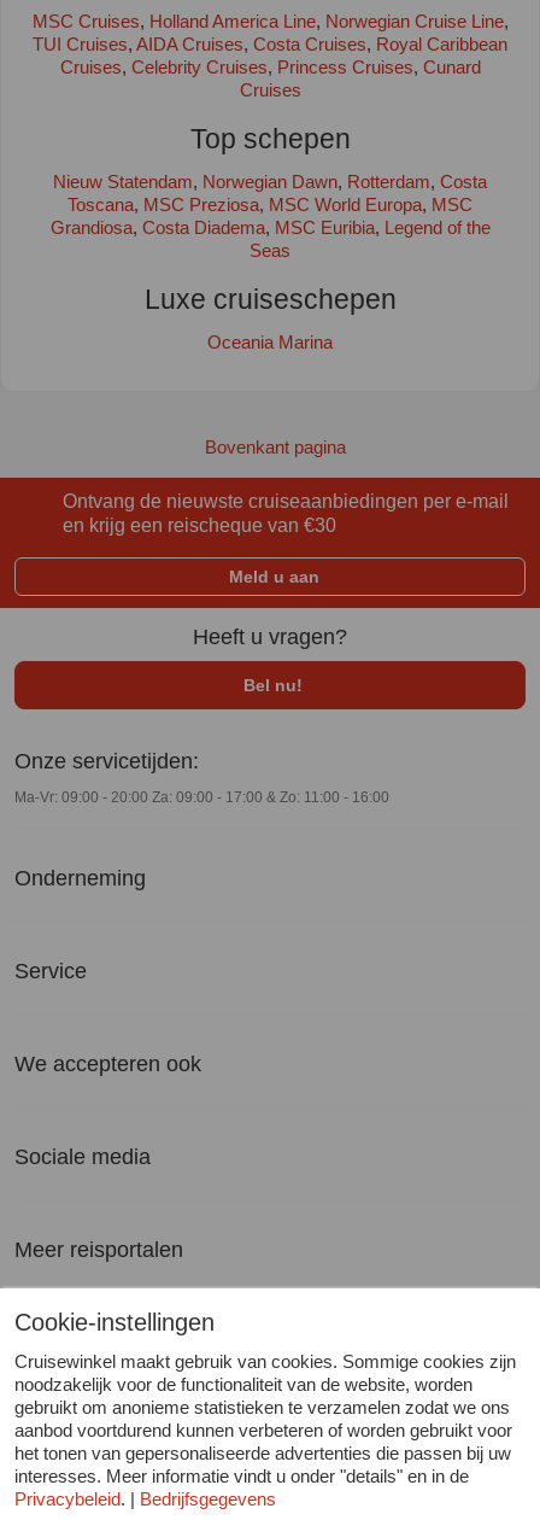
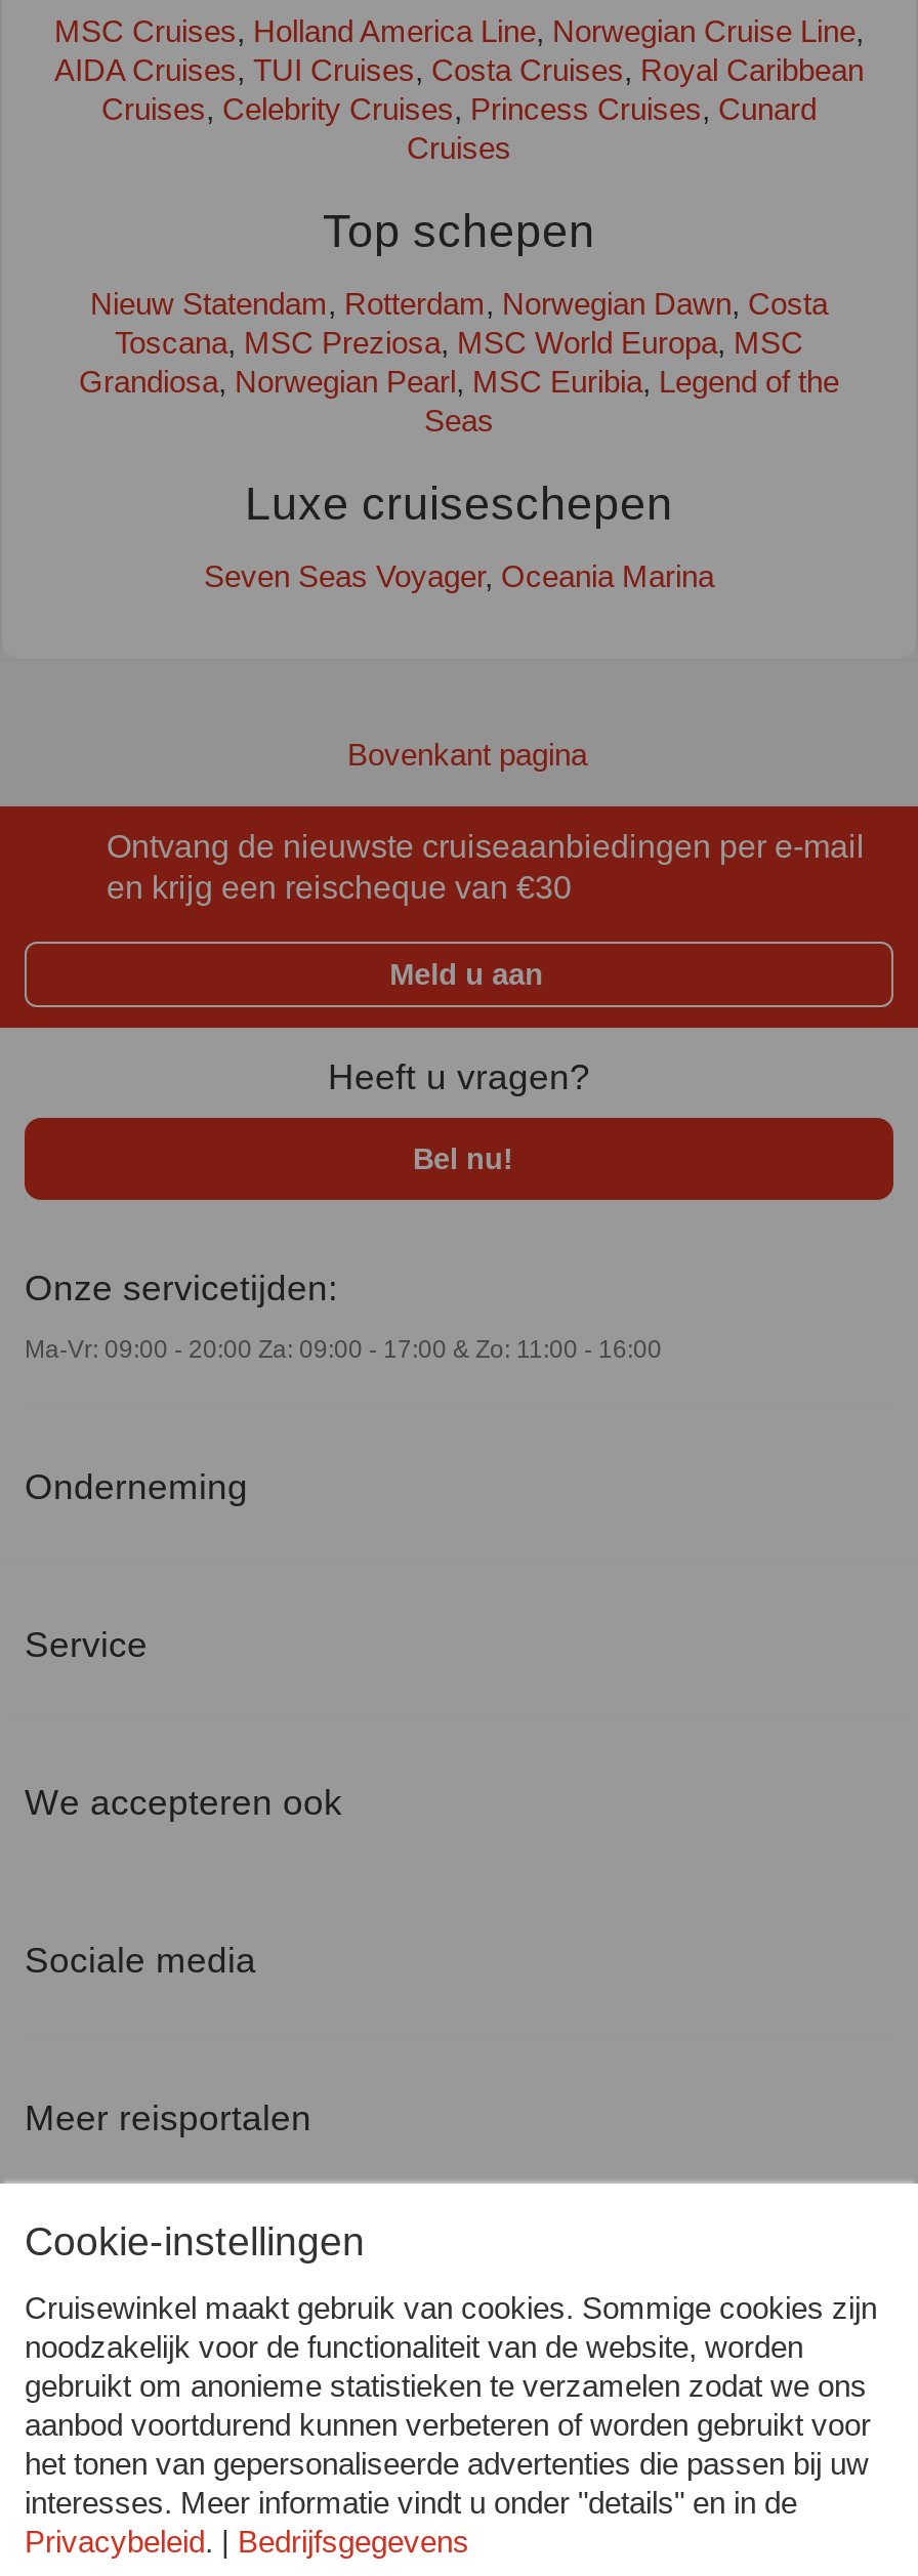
- TUI Cruises AIDA Cruises Costa Cruises Royal Caribbean
+ AIDA Cruises TUI Cruises Costa Cruises Royal Caribbean

- Nieuw Statendam Norwegian Dawn Rotterdam Costa
+ Nieuw Statendam Rotterdam Norwegian Dawn Costa

- Grandiosa Costa Diadema MSC Euribia Legend of the
+ Grandiosa Norwegian Pearl MSC Euribia Legend of the

- Oceania Marina
+ Seven Seas Voyager Oceania Marina
